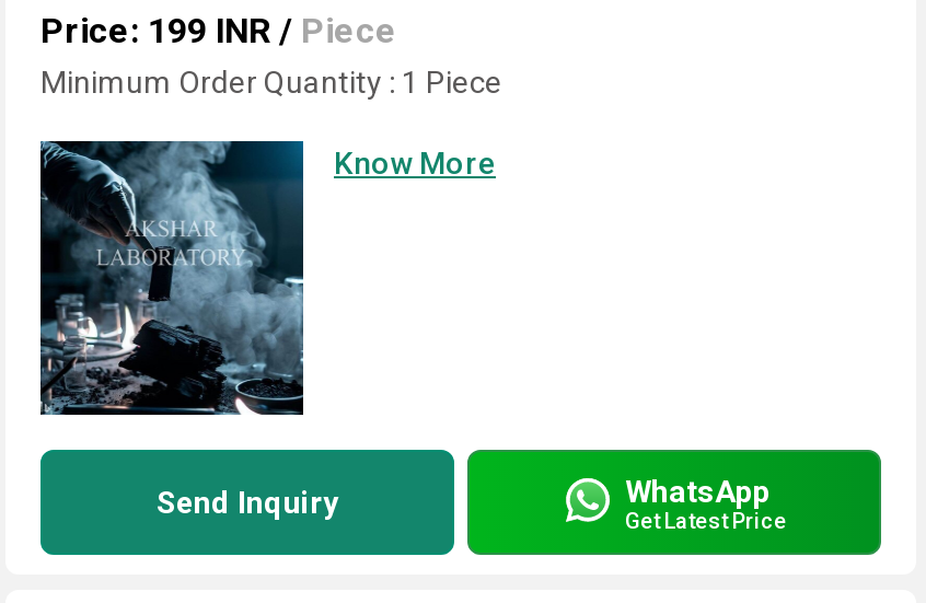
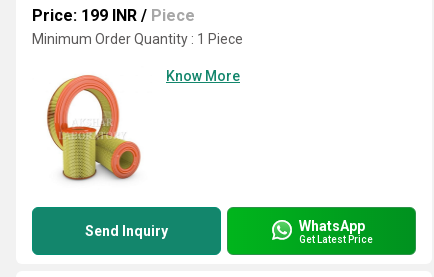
- [image]
+ [image]
